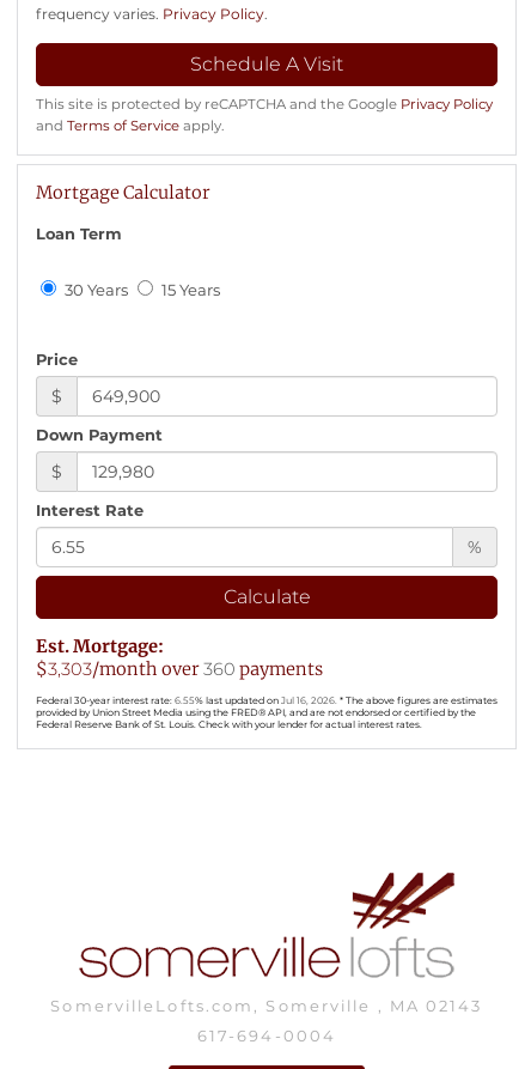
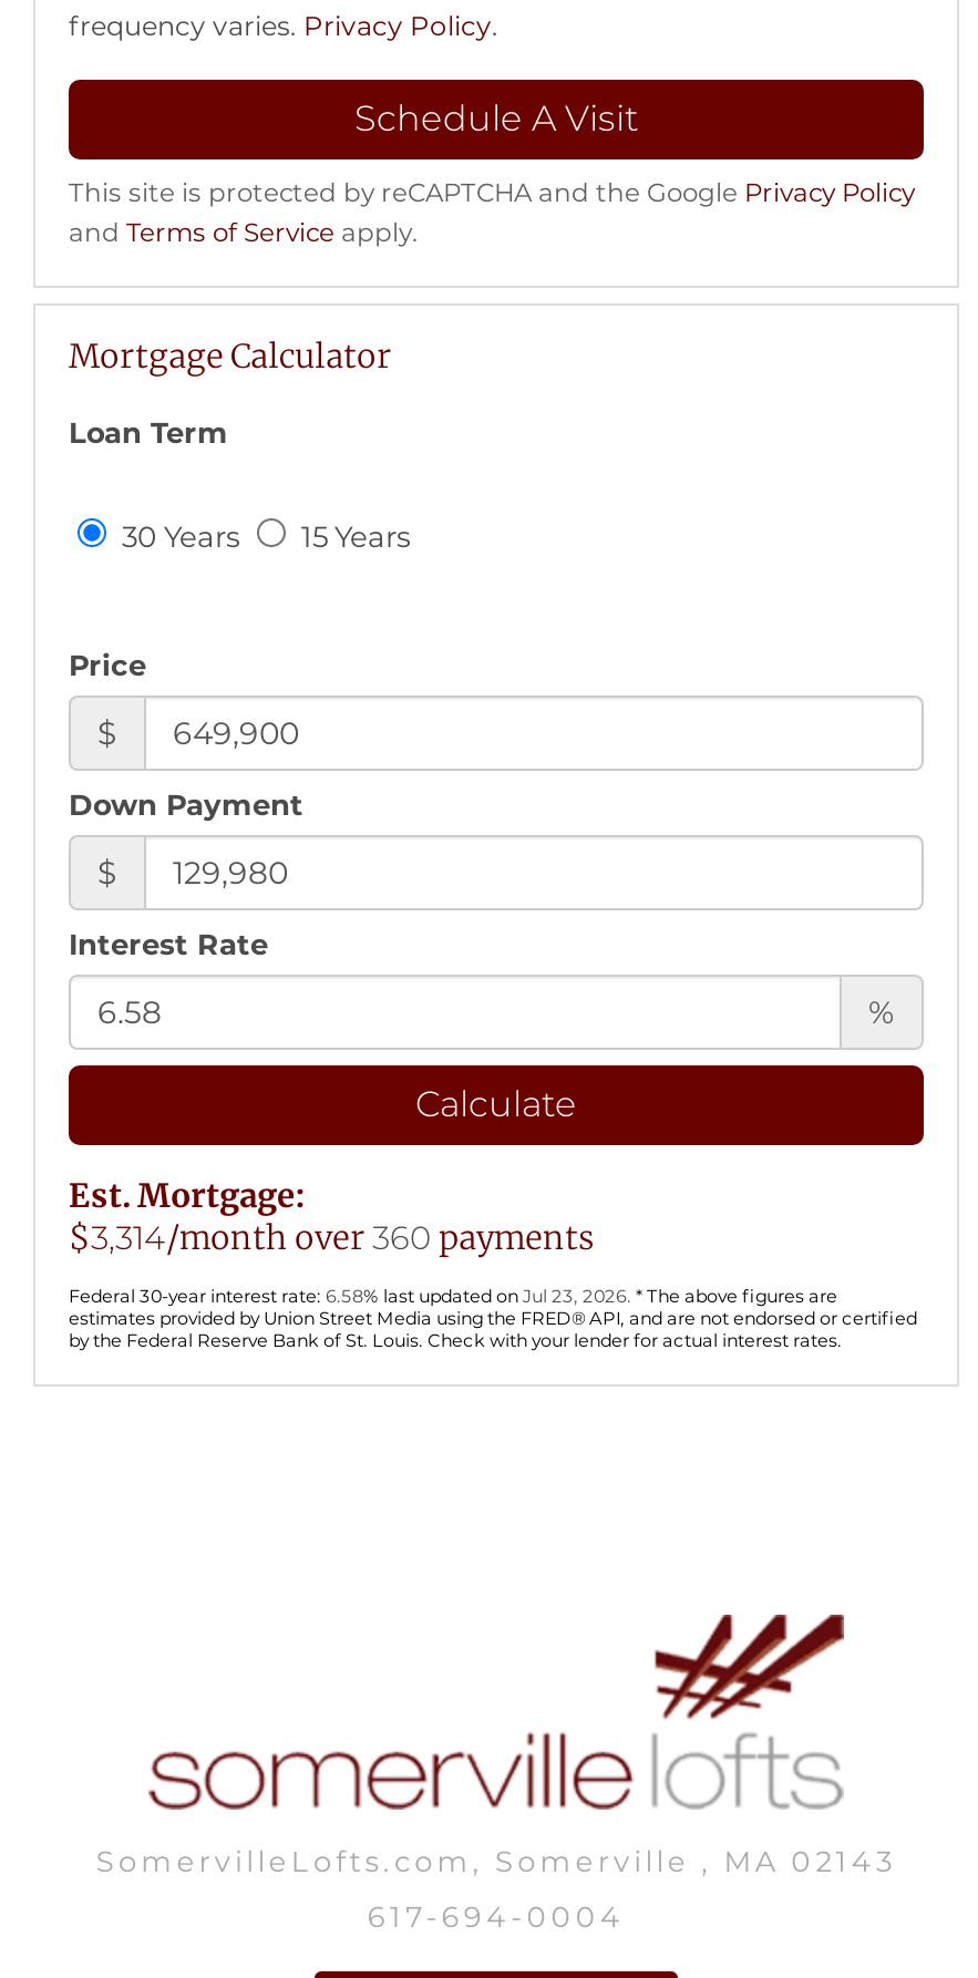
- $3,303/month over 360 payments
+ $3,314/month over 360 payments

- Federal 30-year interest rate: 6.55% last updated on Jul 16, 2026. * The above figures are estimates
- provided by Union Street Media using the FRED® API, and are not endorsed or certified by the
- Federal Reserve Bank of St. Louis. Check with your lender for actual interest rates.
+ Federal 30-year interest rate: 6.58% last updated on Jul 23, 2026. * The above figures are
+ estimates provided by Union Street Media using the FRED® API, and are not endorsed or certified
+ by the Federal Reserve Bank of St. Louis. Check with your lender for actual interest rates.
